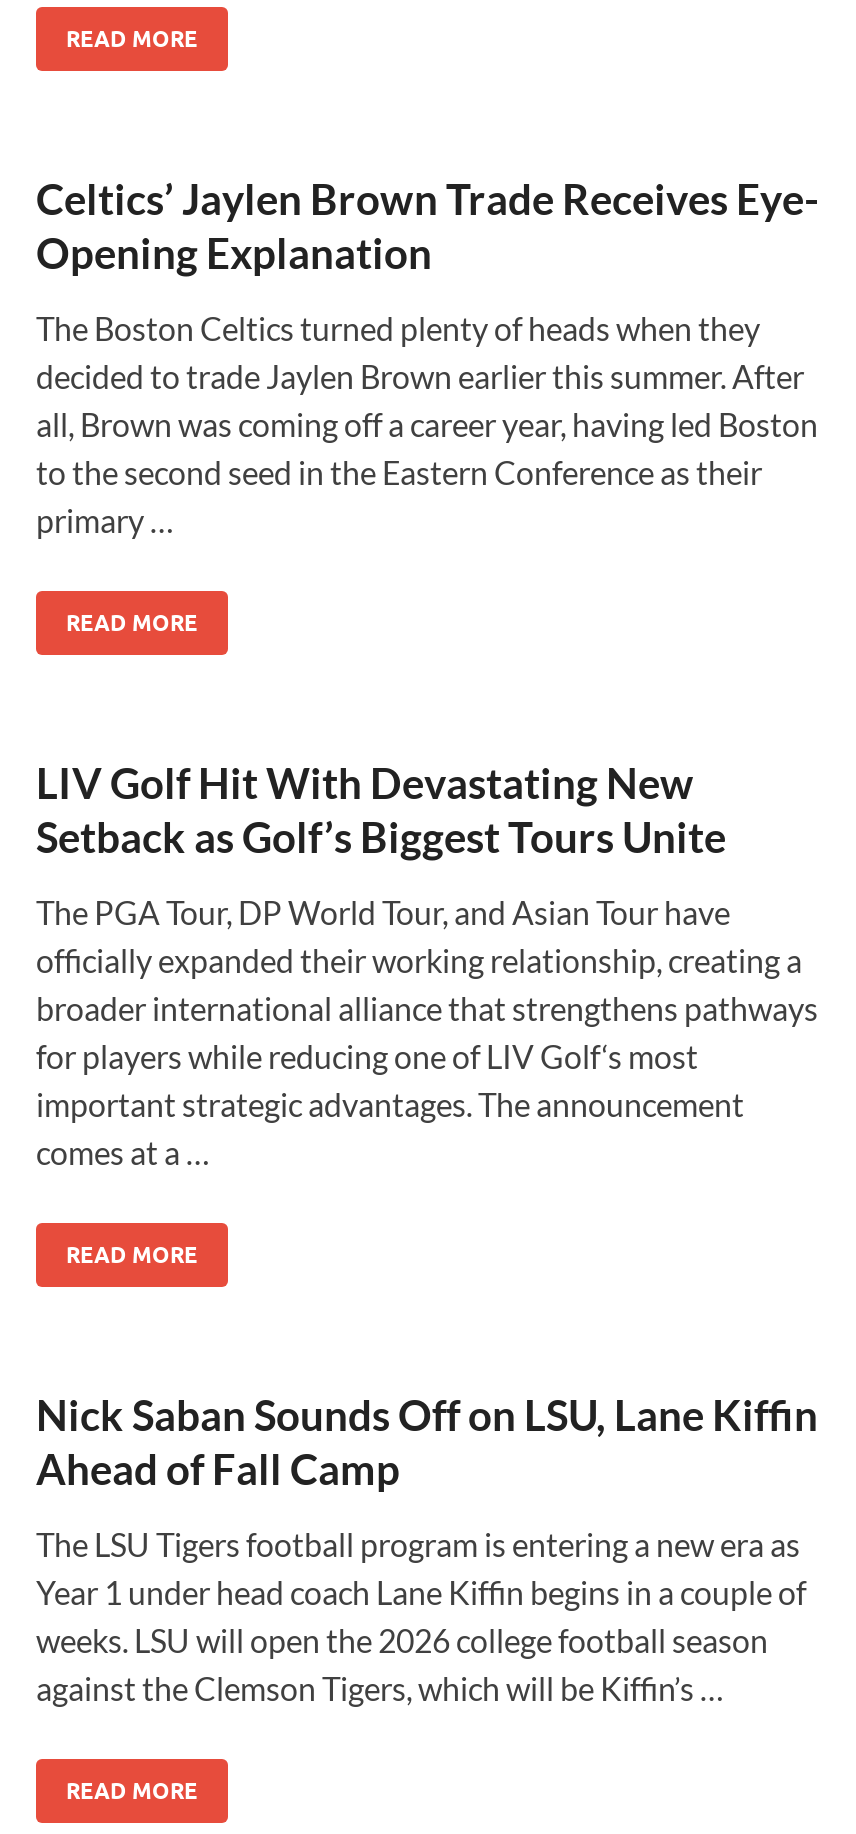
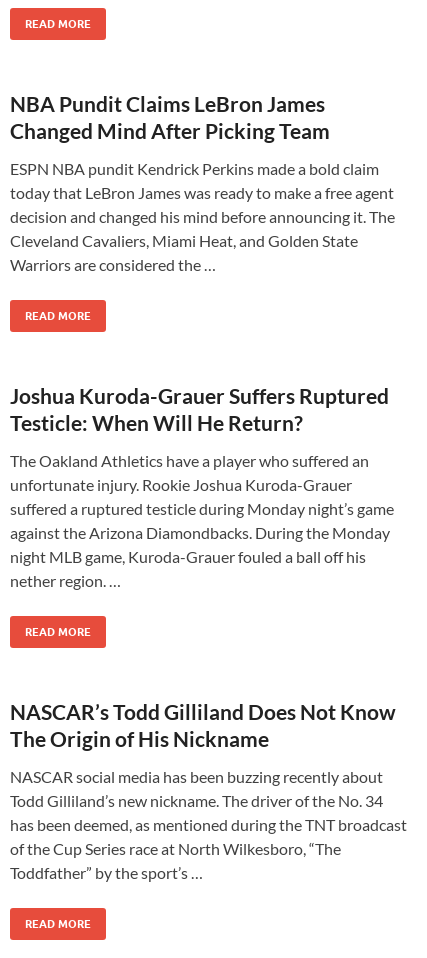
- Celtics’ Jaylen Brown Trade Receives Eye-
- Opening Explanation
+ NBA Pundit Claims LeBron James
+ Changed Mind After Picking Team

- The Boston Celtics turned plenty of heads when they
- decided to trade Jaylen Brown earlier this summer. After
- all, Brown was coming off a career year, having led Boston
- to the second seed in the Eastern Conference as their
- primary …
+ ESPN NBA pundit Kendrick Perkins made a bold claim
+ today that LeBron James was ready to make a free agent
+ decision and changed his mind before announcing it. The
+ Cleveland Cavaliers, Miami Heat, and Golden State
+ Warriors are considered the …

- LIV Golf Hit With Devastating New
- Setback as Golf’s Biggest Tours Unite
+ Joshua Kuroda-Grauer Suffers Ruptured
+ Testicle: When Will He Return?

- The PGA Tour, DP World Tour, and Asian Tour have
- officially expanded their working relationship, creating a
- broader international alliance that strengthens pathways
- for players while reducing one of LIV Golf‘s most
- important strategic advantages. The announcement
- comes at a …
+ The Oakland Athletics have a player who suffered an
+ unfortunate injury. Rookie Joshua Kuroda-Grauer
+ suffered a ruptured testicle during Monday night’s game
+ against the Arizona Diamondbacks. During the Monday
+ night MLB game, Kuroda-Grauer fouled a ball off his
+ nether region. …

- Nick Saban Sounds Off on LSU, Lane Kiffin
- Ahead of Fall Camp
+ NASCAR’s Todd Gilliland Does Not Know
+ The Origin of His Nickname

- The LSU Tigers football program is entering a new era as
- Year 1 under head coach Lane Kiffin begins in a couple of
- weeks. LSU will open the 2026 college football season
- against the Clemson Tigers, which will be Kiffin’s …
+ NASCAR social media has been buzzing recently about
+ Todd Gilliland’s new nickname. The driver of the No. 34
+ has been deemed, as mentioned during the TNT broadcast
+ of the Cup Series race at North Wilkesboro, “The
+ Toddfather” by the sport’s …
